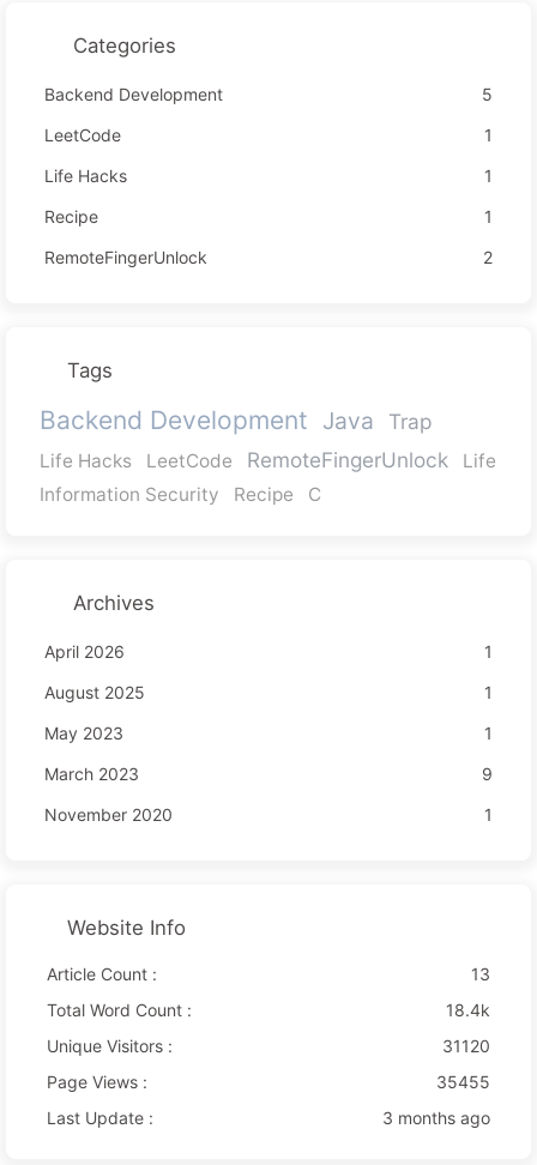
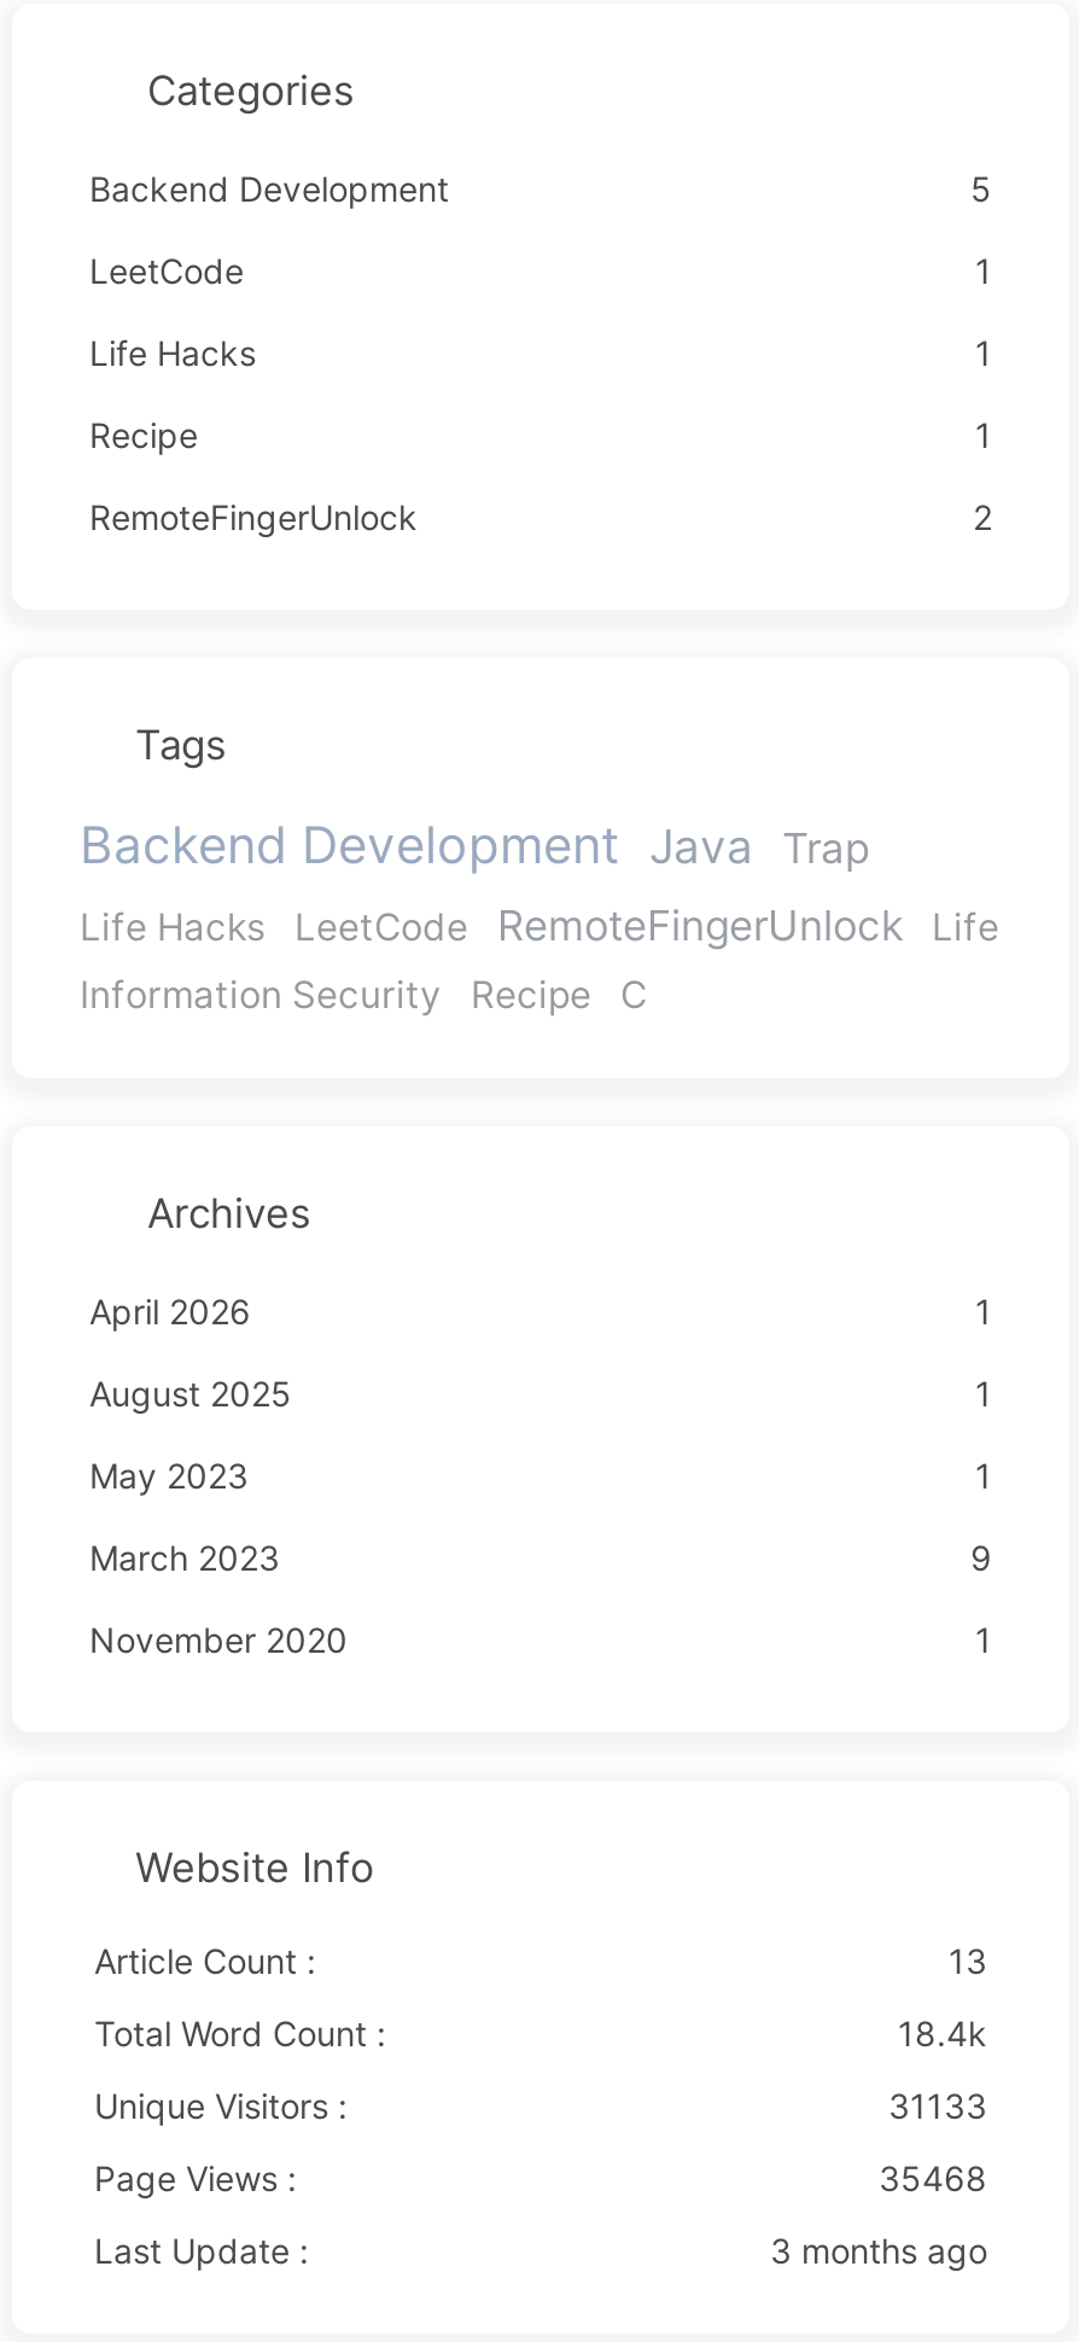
- 31120
+ 31133

- 35455
+ 35468
